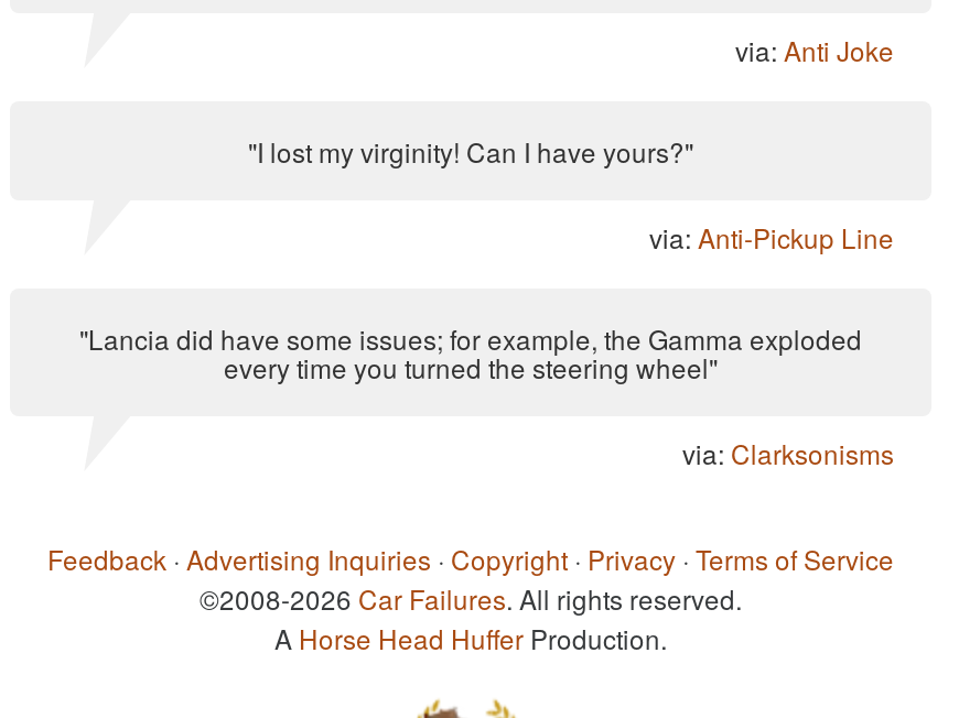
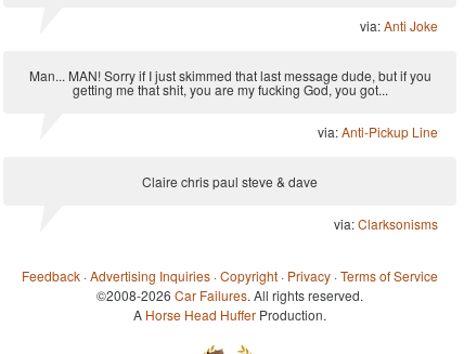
- "I lost my virginity! Can I have yours?"
+ Man... MAN! Sorry if I just skimmed that last message dude, but if you
+ getting me that shit, you are my fucking God, you got...

- "Lancia did have some issues; for example, the Gamma exploded
- every time you turned the steering wheel"
+ Claire chris paul steve & dave
